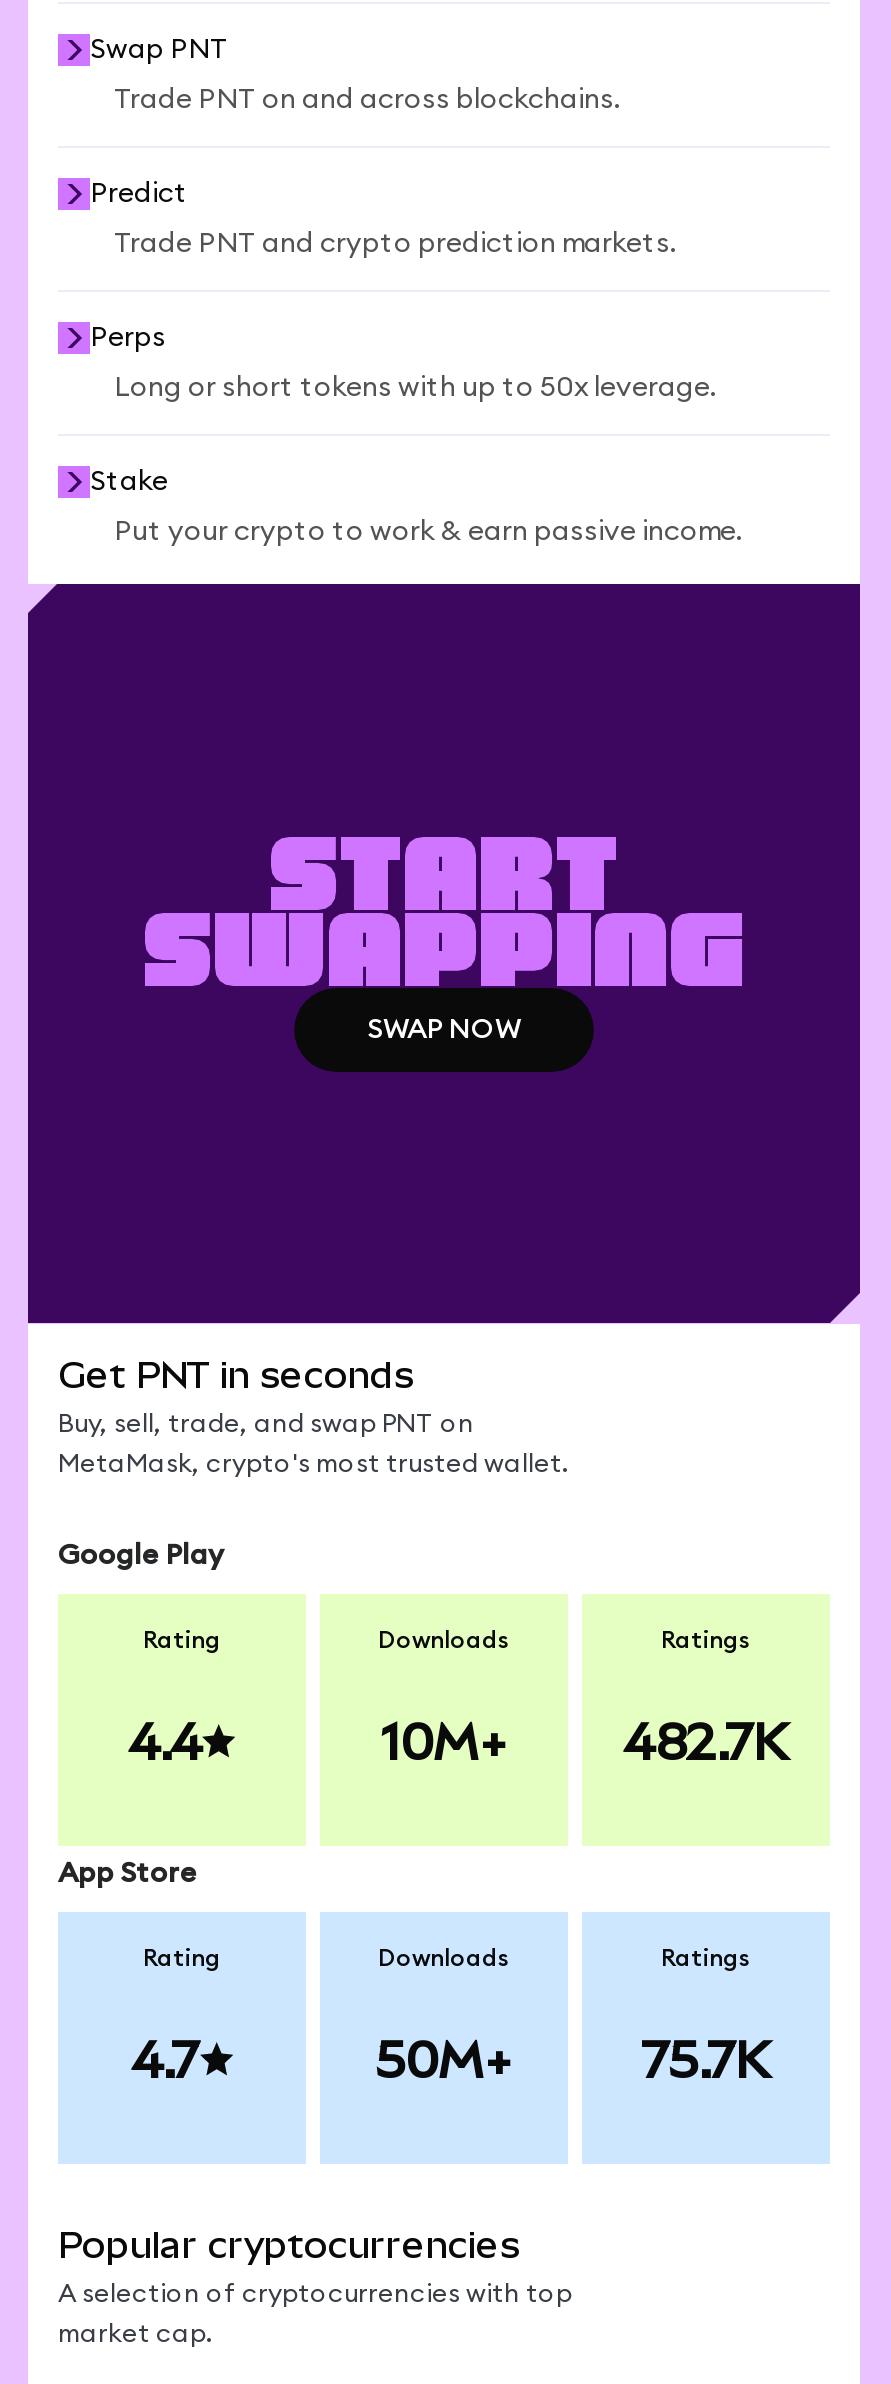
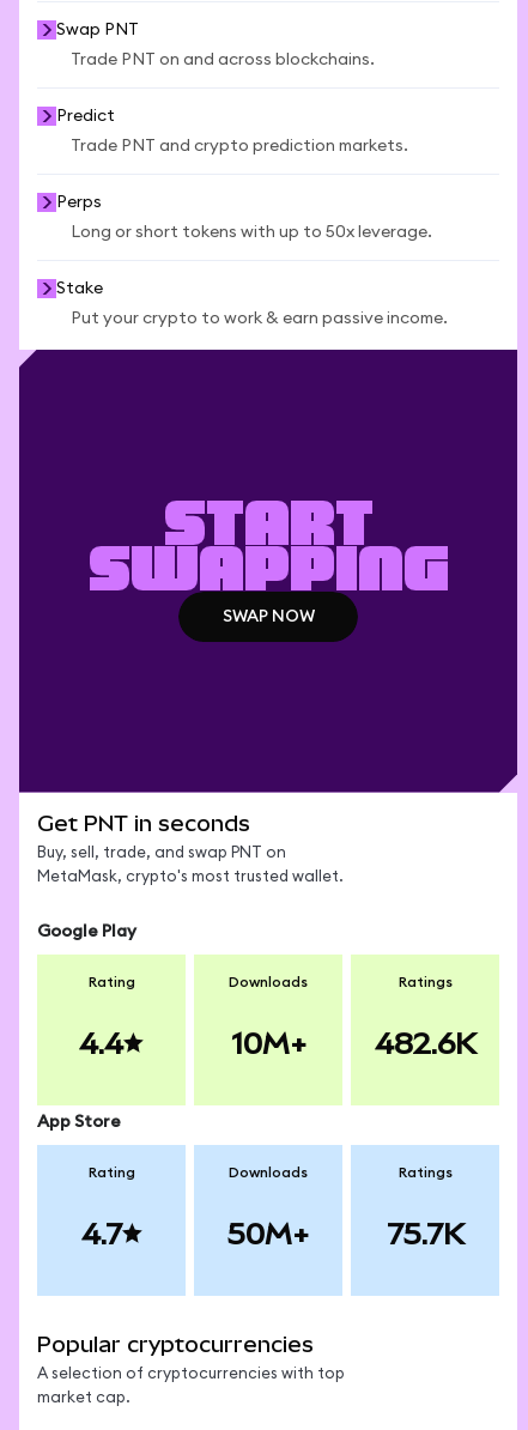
- 482.7K
+ 482.6K
